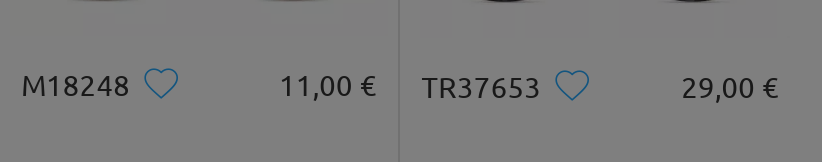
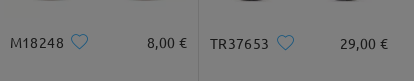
- 11,00 € TR37653
+ 8,00 € TR37653
